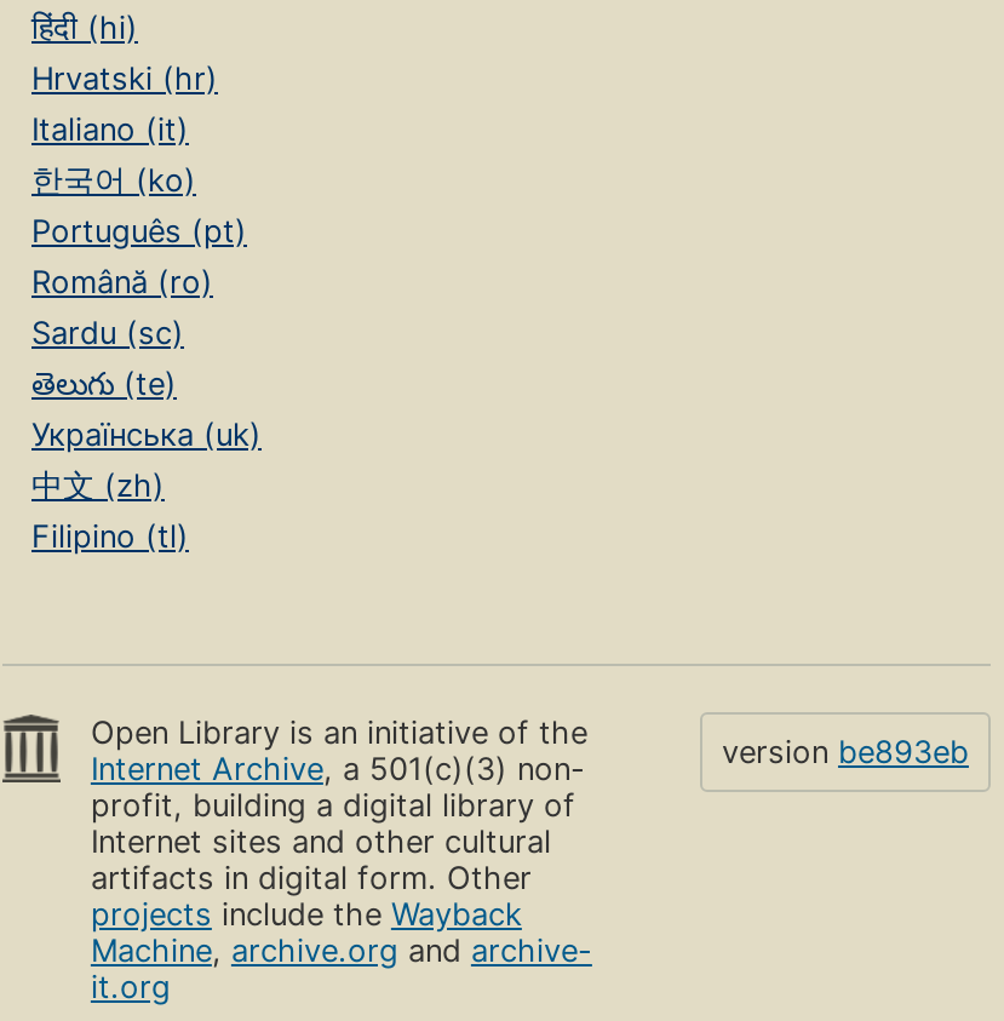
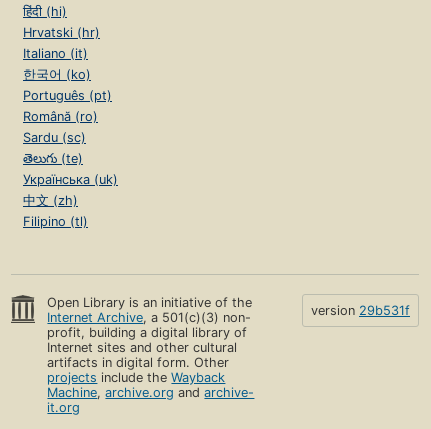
- version be893eb
+ version 29b531f
